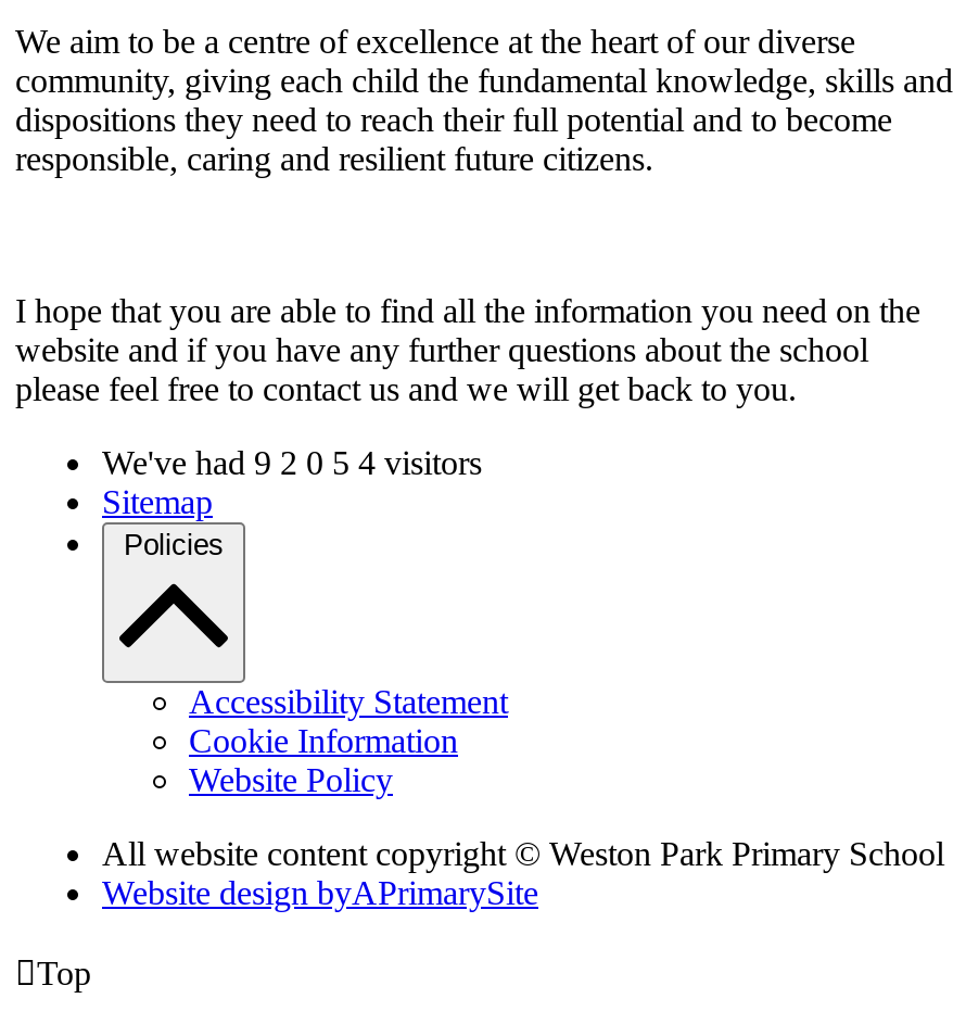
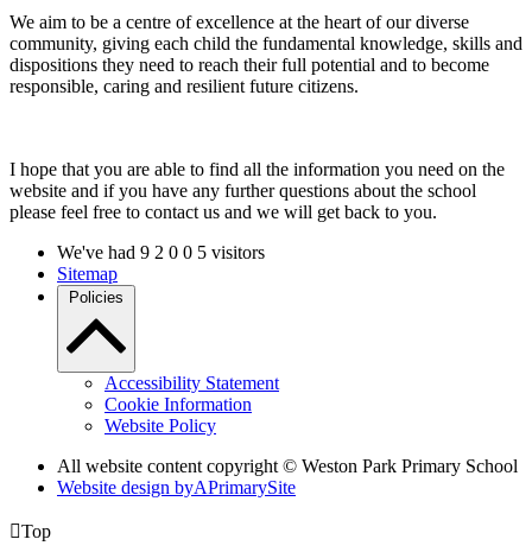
- We've had 9 2 0 5 4 visitors
+ We've had 9 2 0 0 5 visitors
